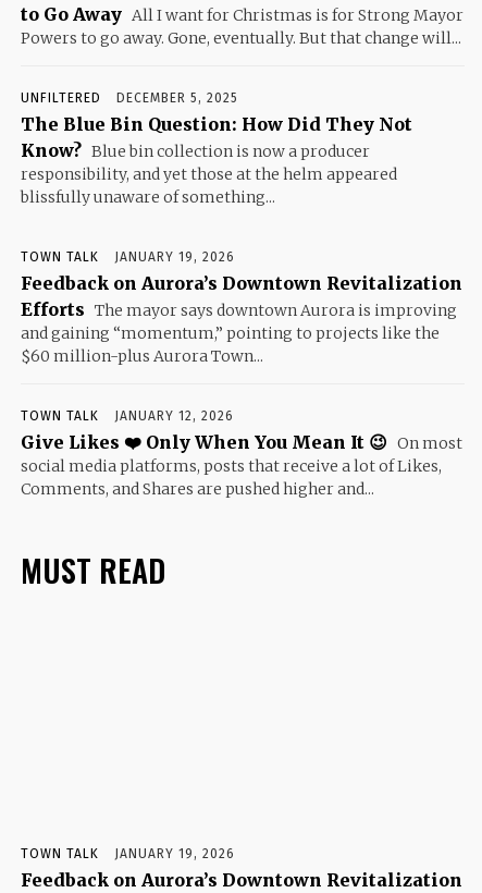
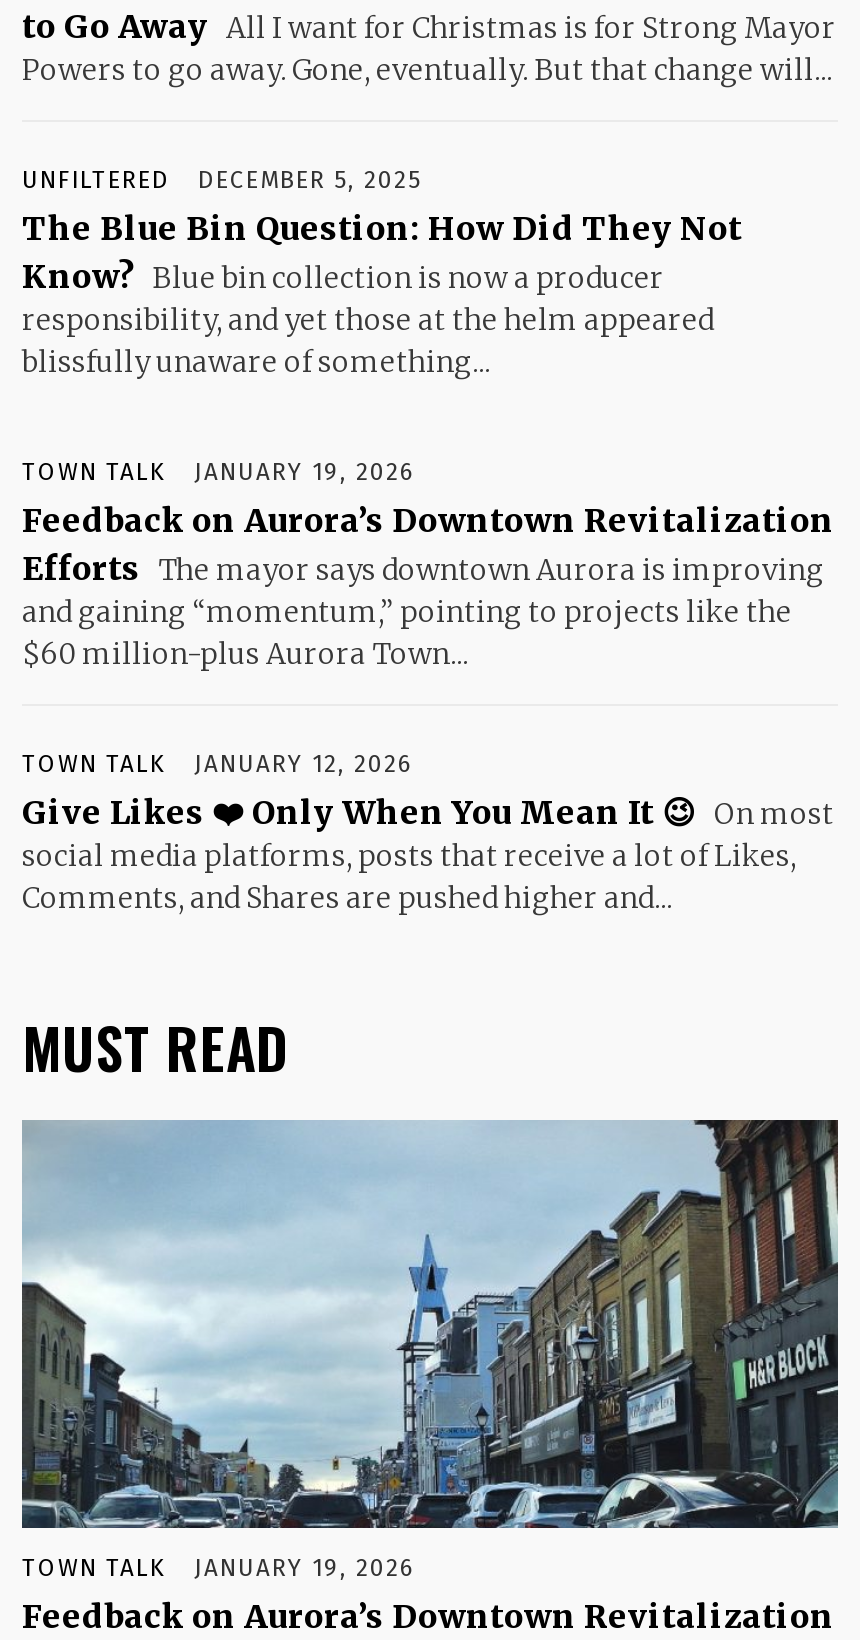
+ [image]
